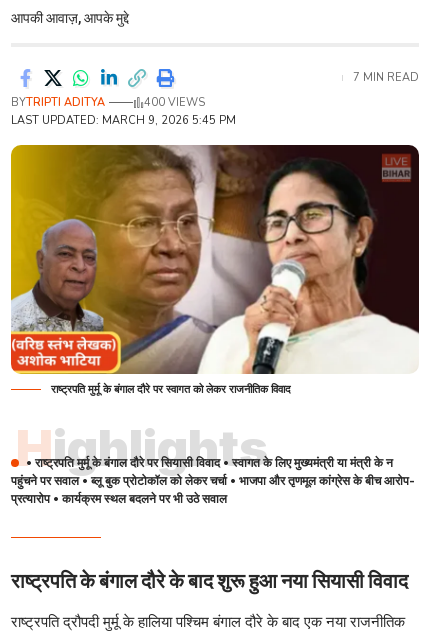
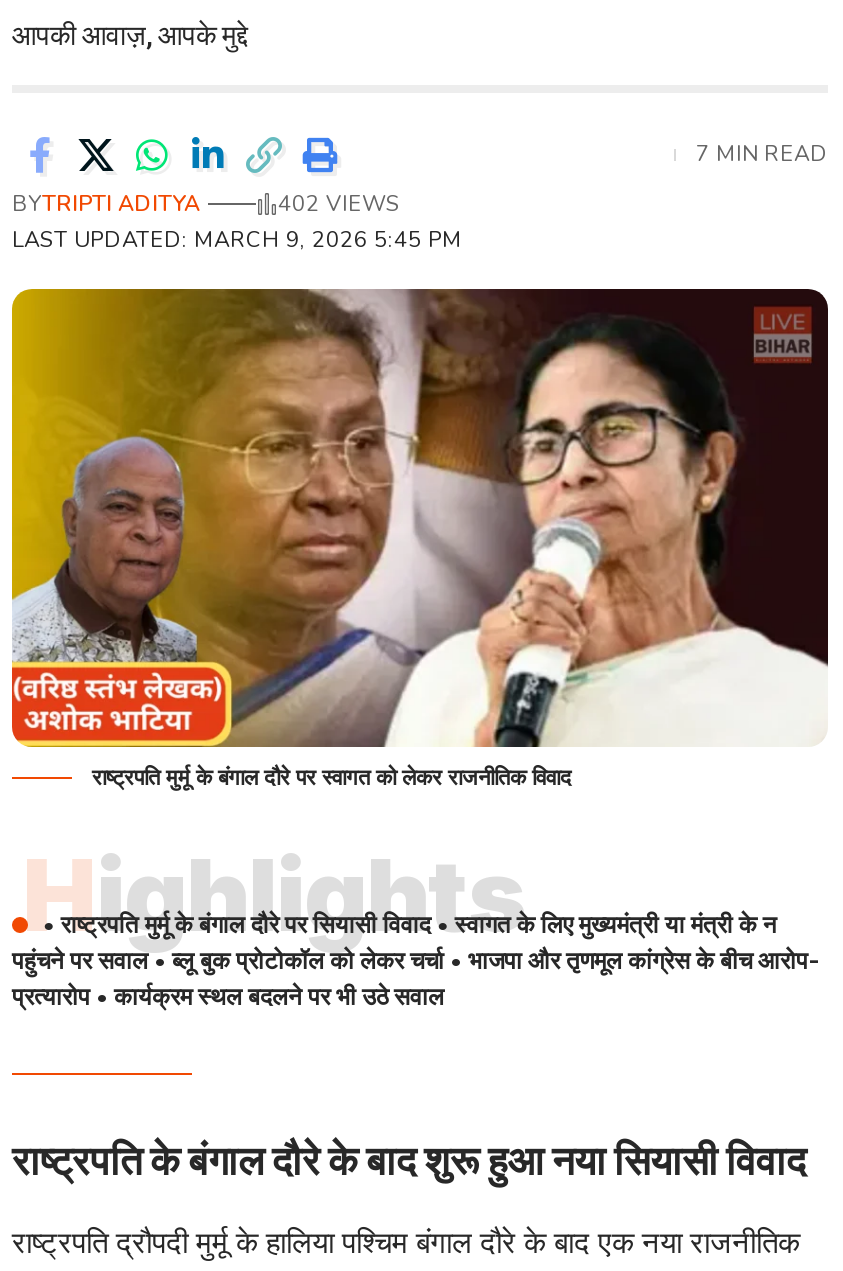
- 400 VIEWS
+ 402 VIEWS
